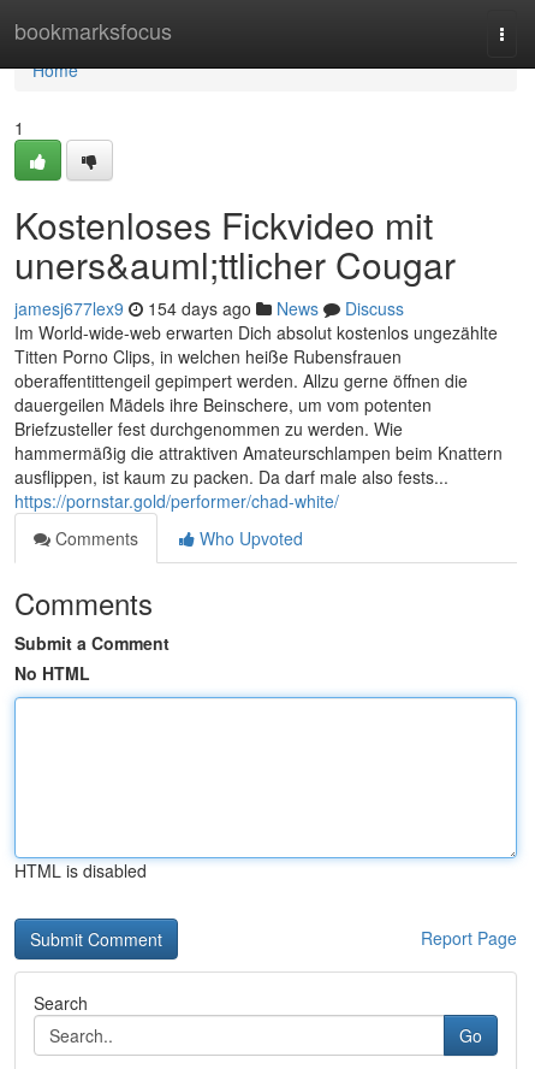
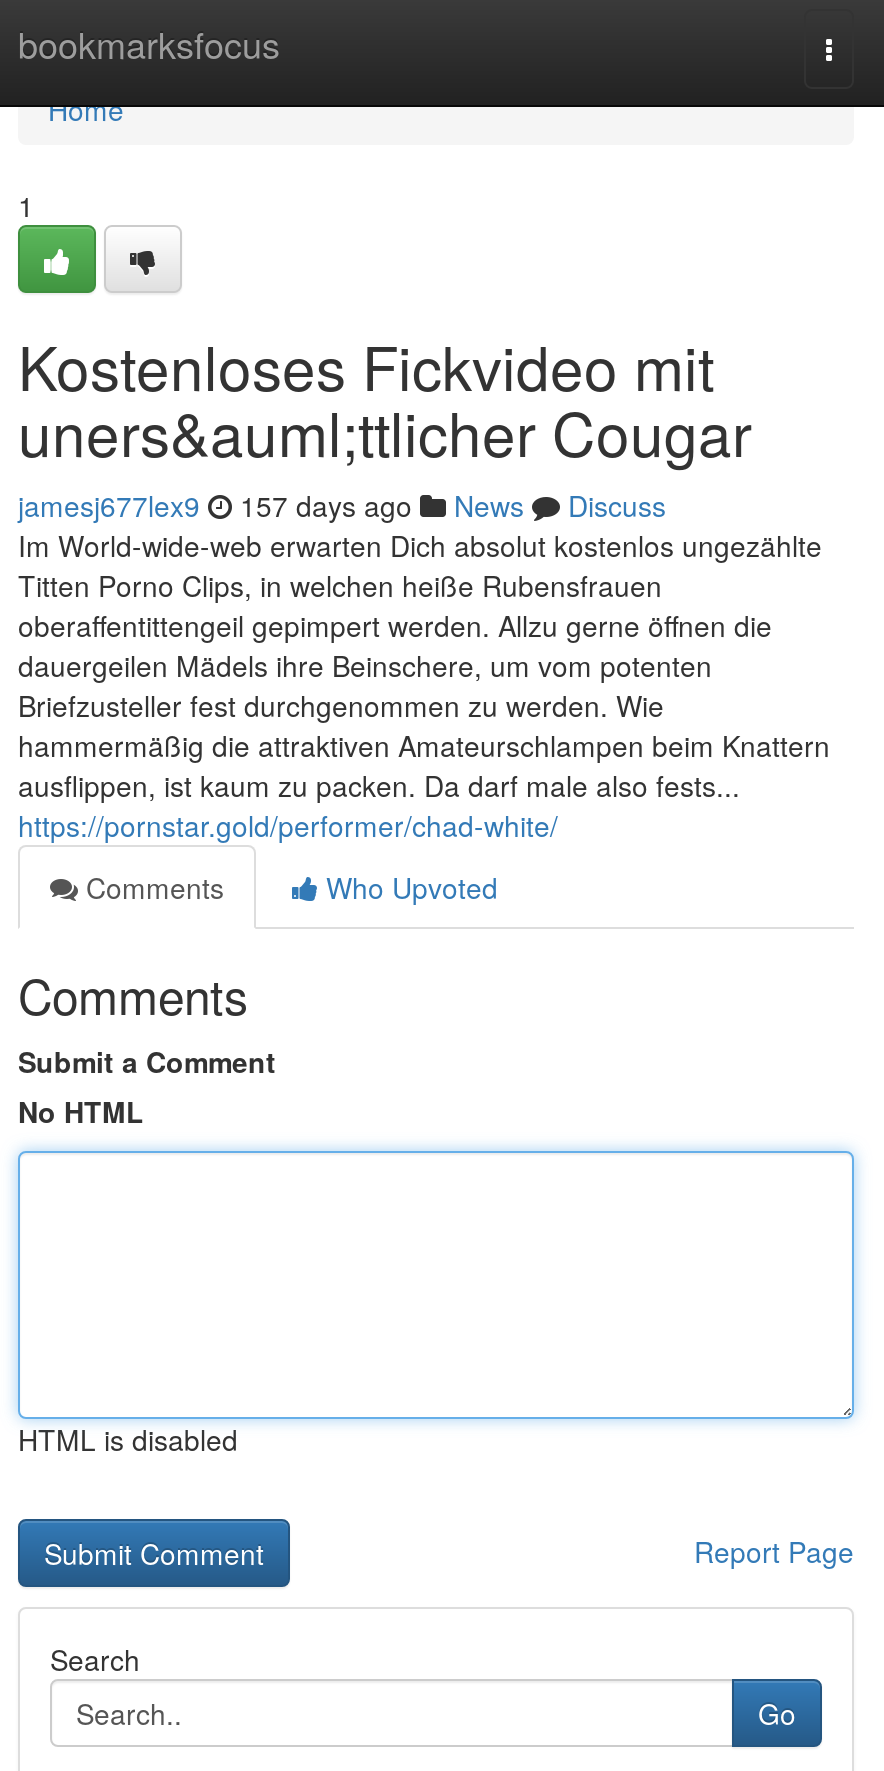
- jamesj677lex9 154 days ago News Discuss
+ jamesj677lex9 157 days ago News Discuss
